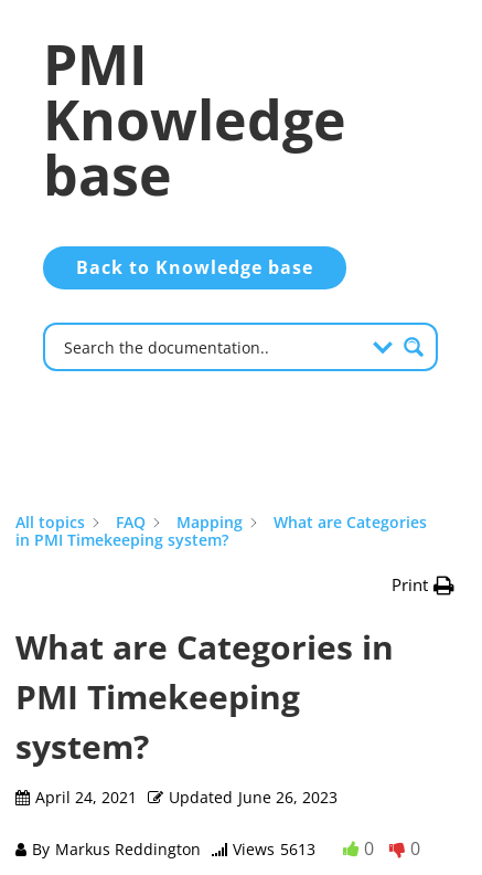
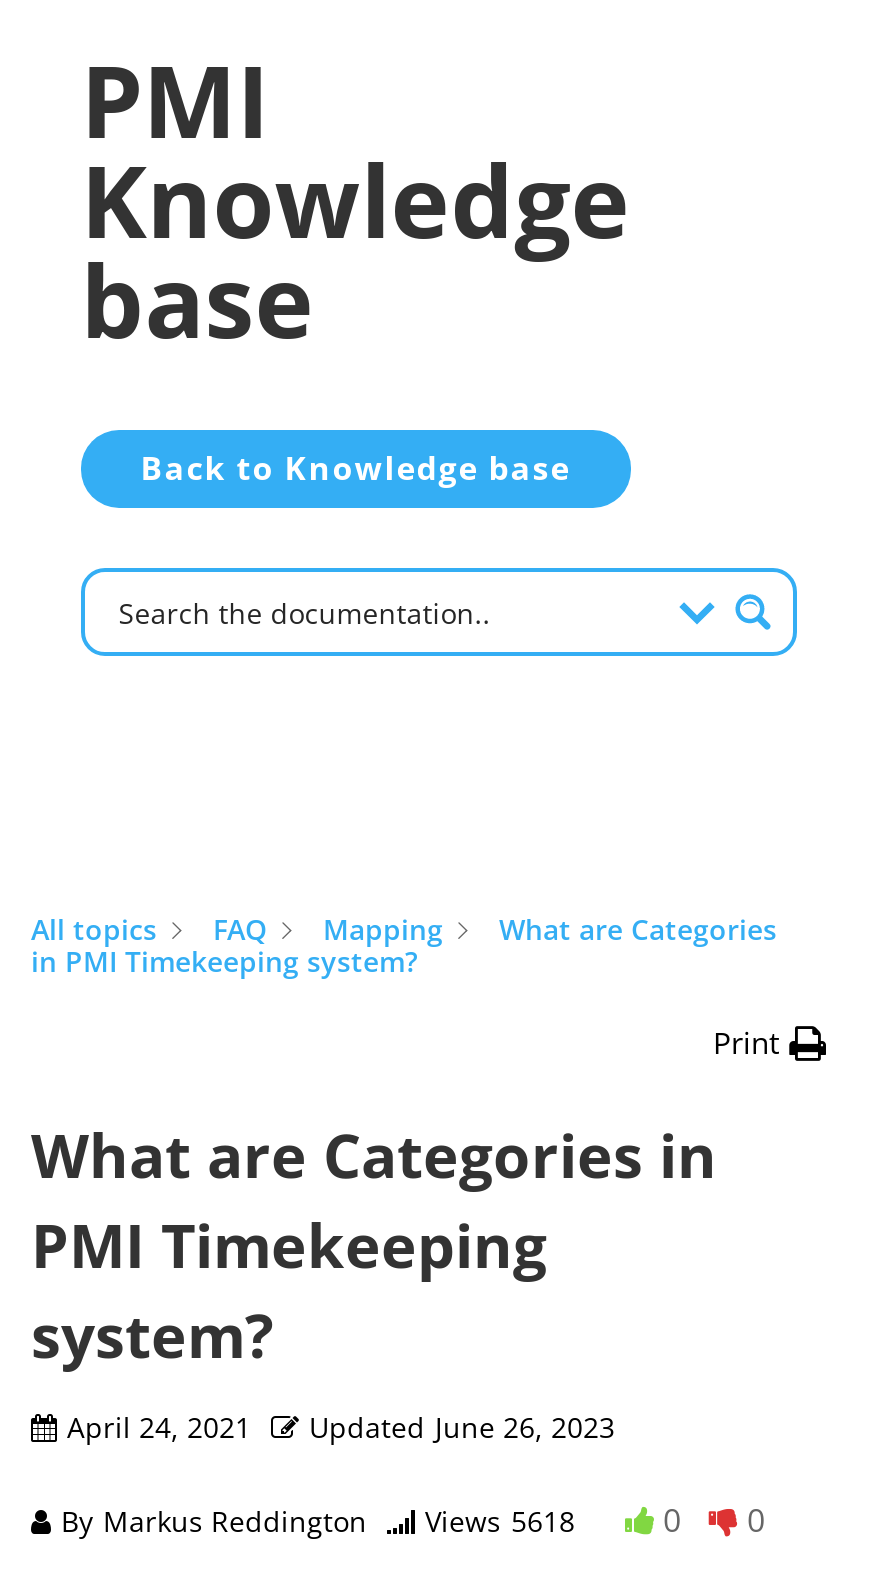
- By Markus Reddington Views 5613
+ By Markus Reddington Views 5618
